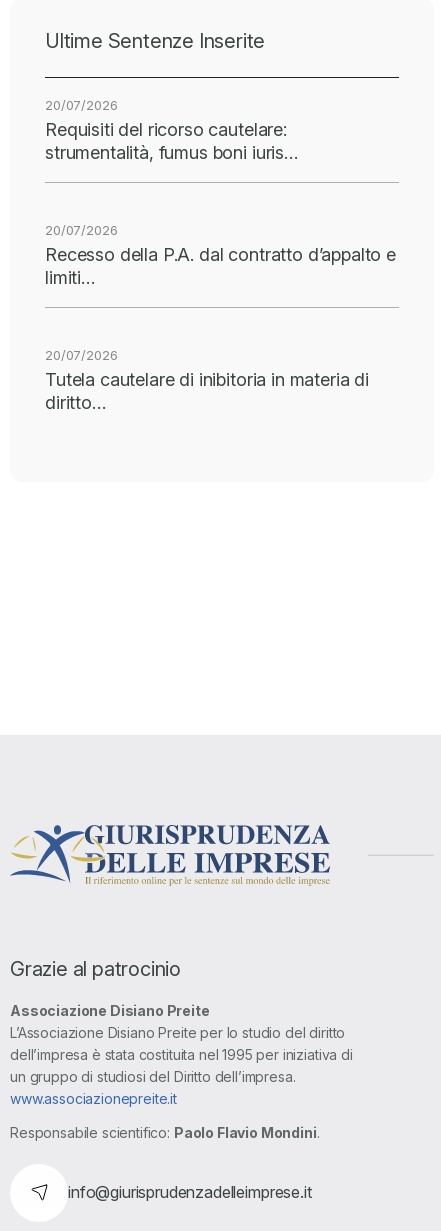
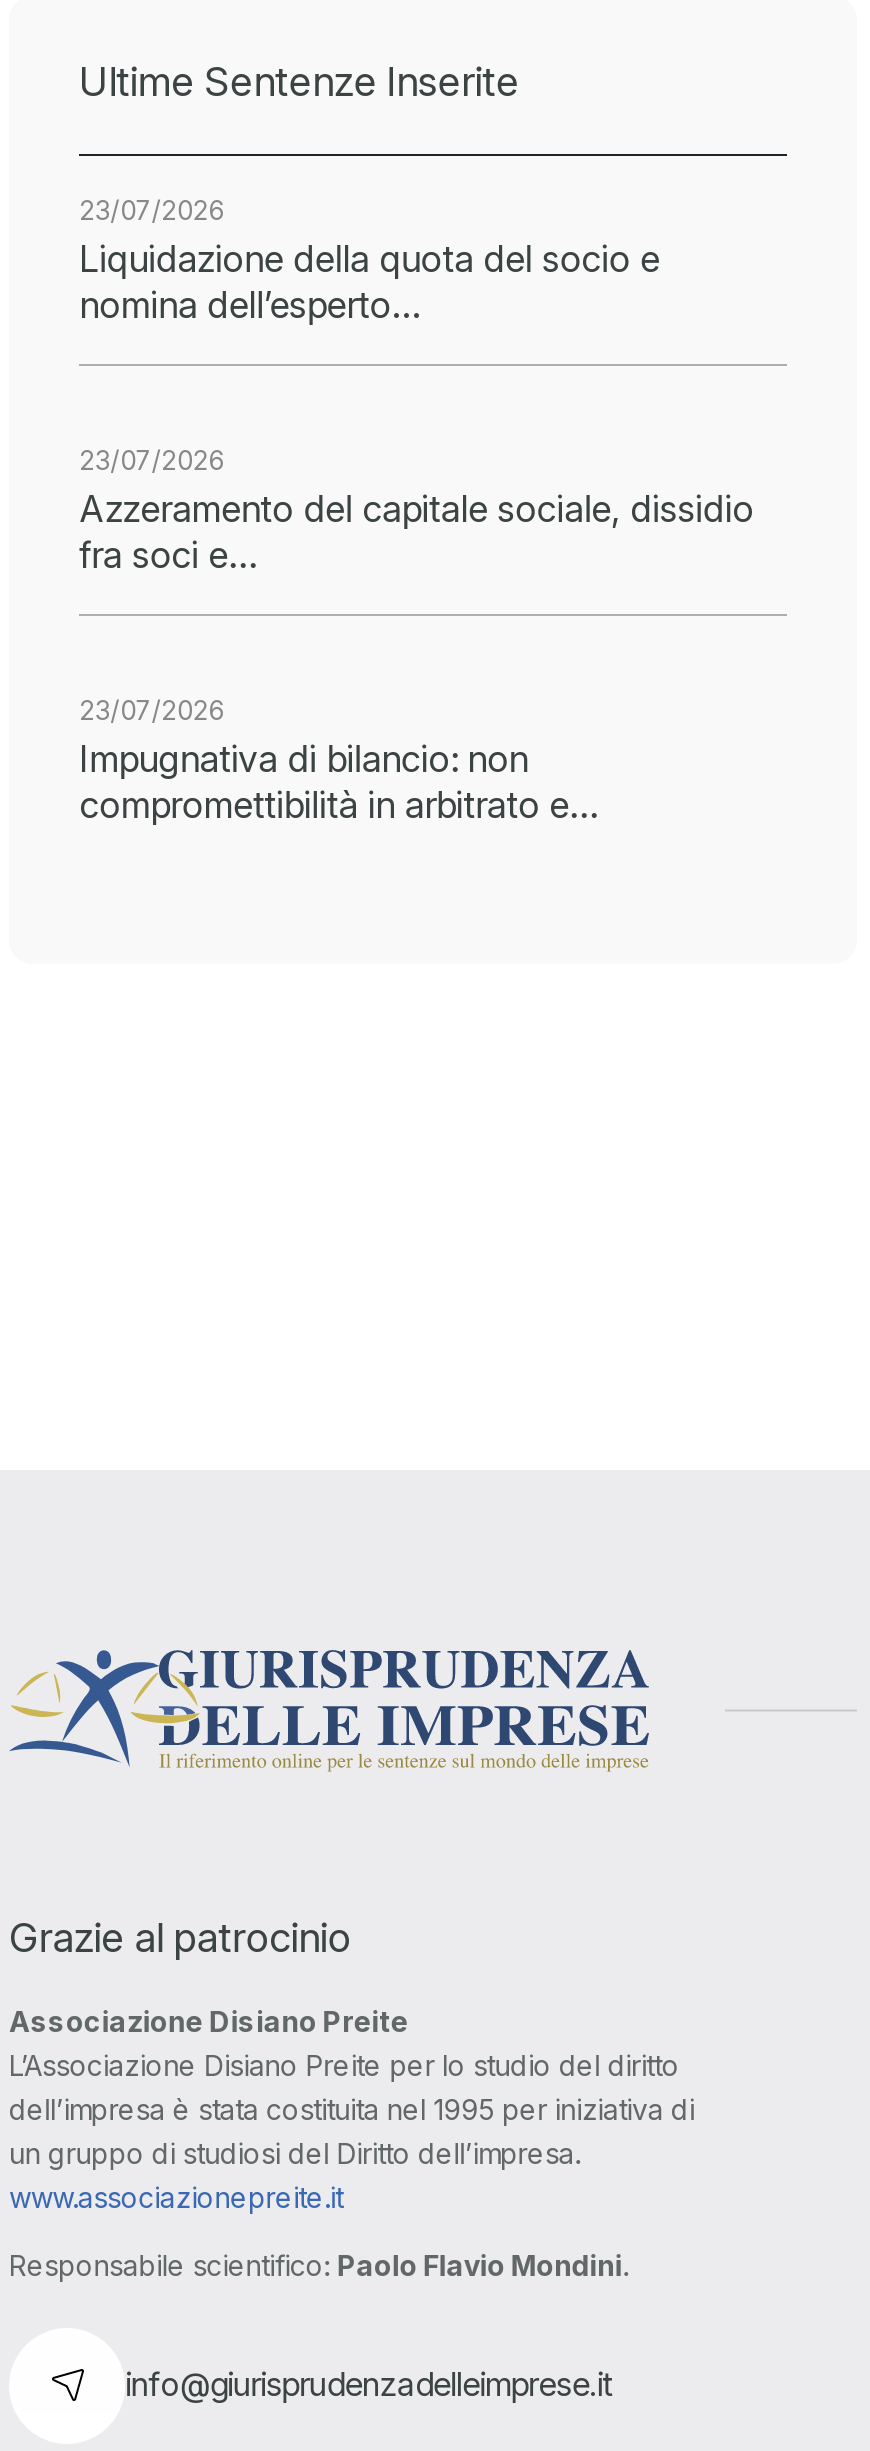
- 20/07/2026
- Requisiti del ricorso cautelare:
- strumentalità, fumus boni iuris…
+ 23/07/2026
+ Liquidazione della quota del socio e
+ nomina dell’esperto…

- 20/07/2026
- Recesso della P.A. dal contratto d’appalto e
- limiti…
+ 23/07/2026
+ Azzeramento del capitale sociale, dissidio
+ fra soci e…

- 20/07/2026
- Tutela cautelare di inibitoria in materia di
- diritto…
+ 23/07/2026
+ Impugnativa di bilancio: non
+ compromettibilità in arbitrato e…
